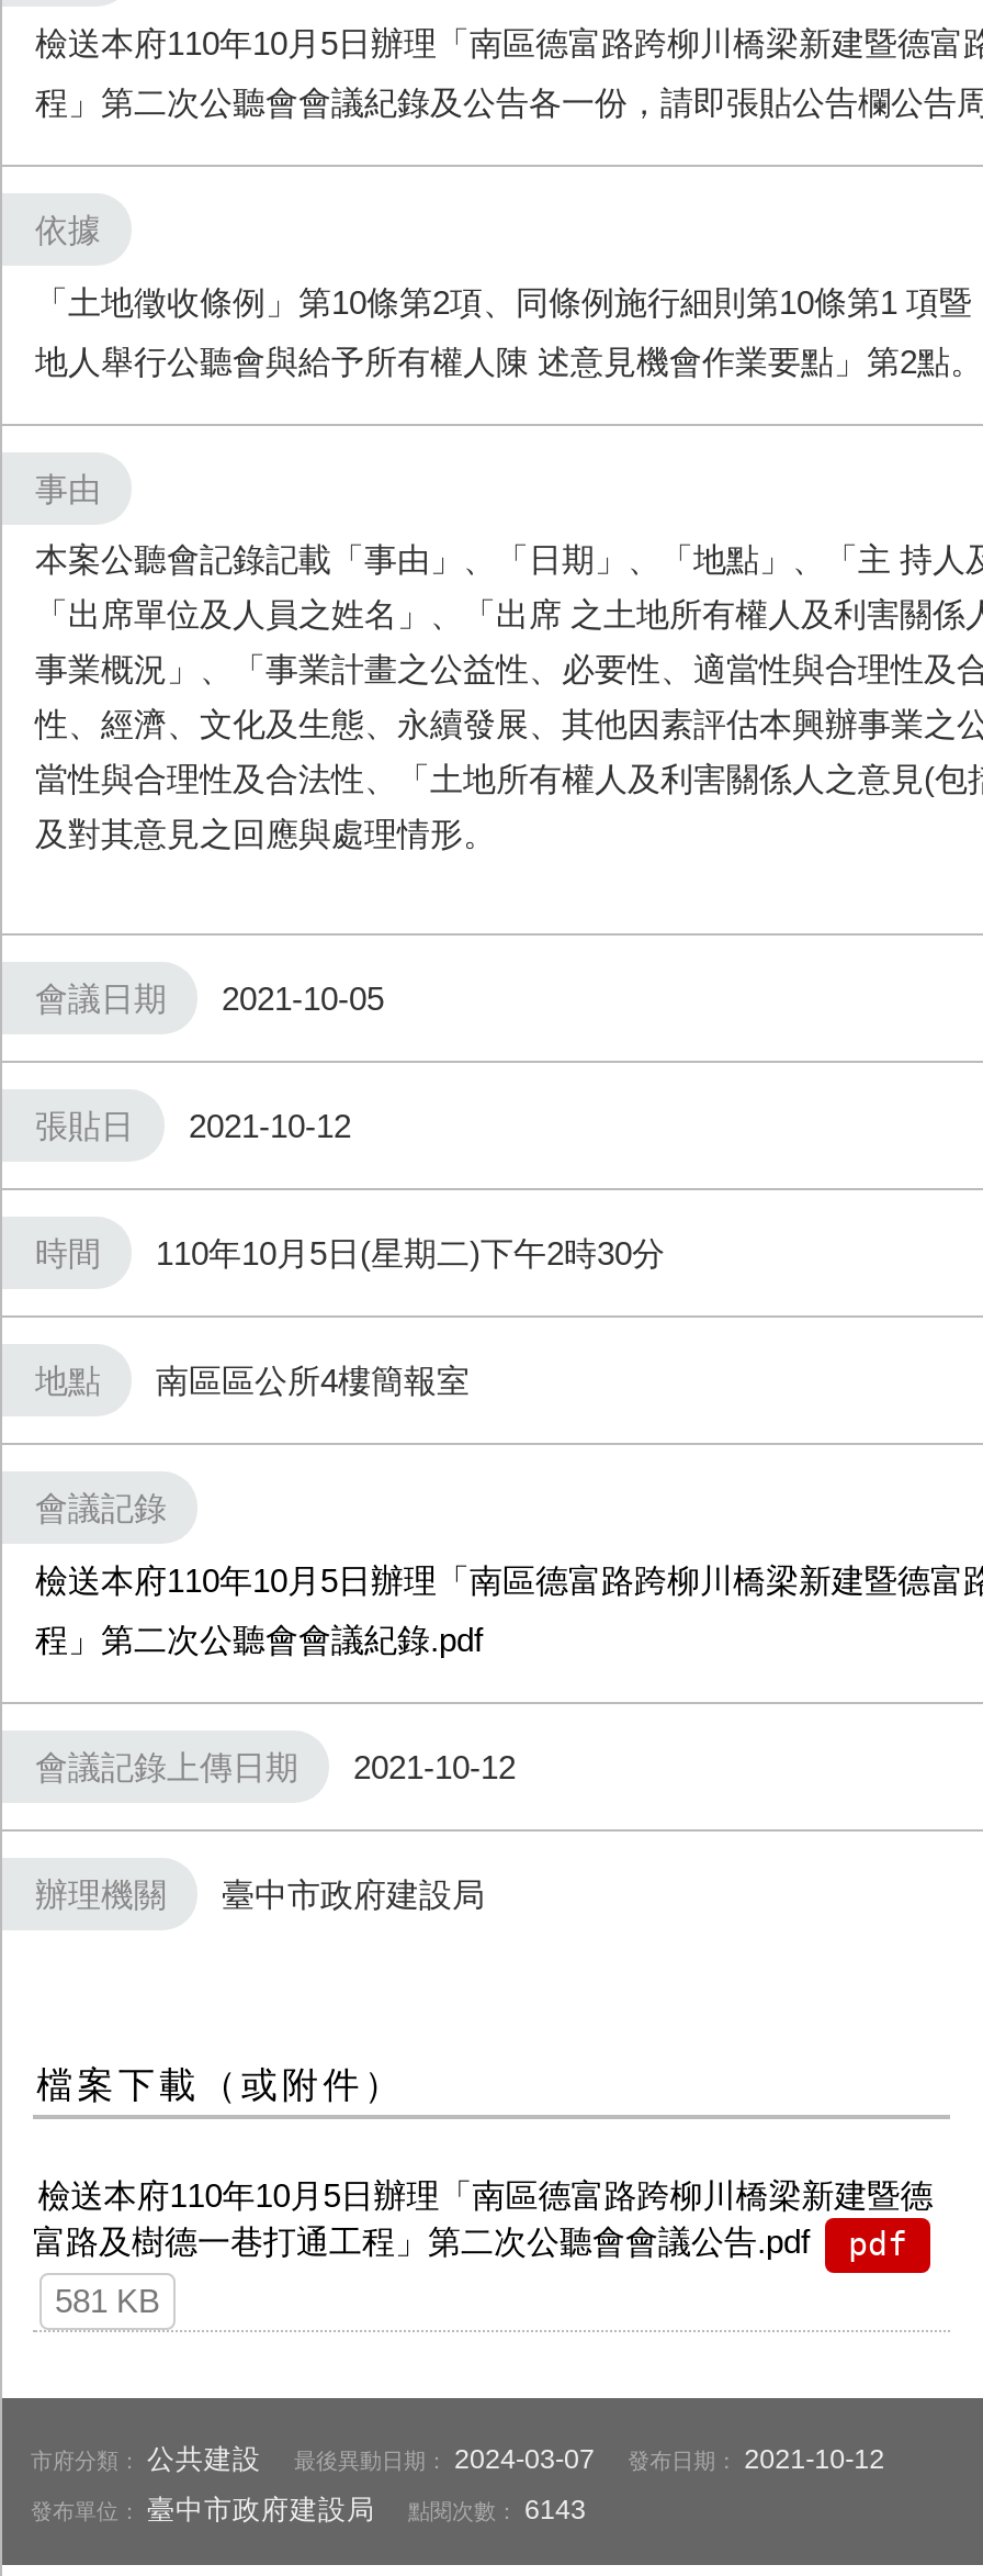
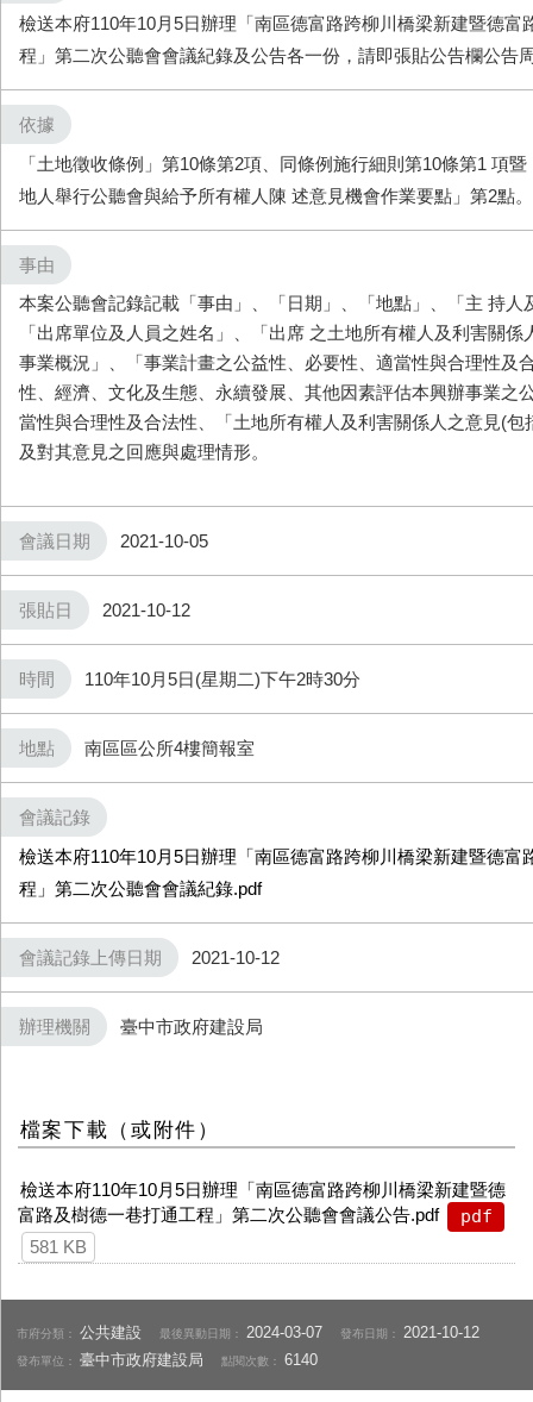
- 發布單位：臺中市政府建設局 點閱次數：6143
+ 發布單位：臺中市政府建設局 點閱次數：6140
